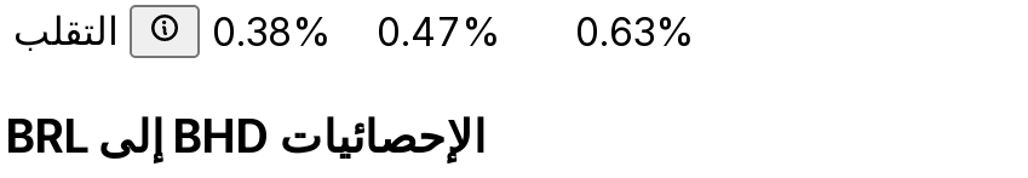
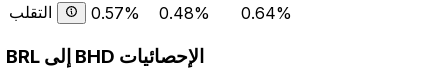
- 0.38%
+ 0.57%

- 0.47%
+ 0.48%

- 0.63%
+ 0.64%
